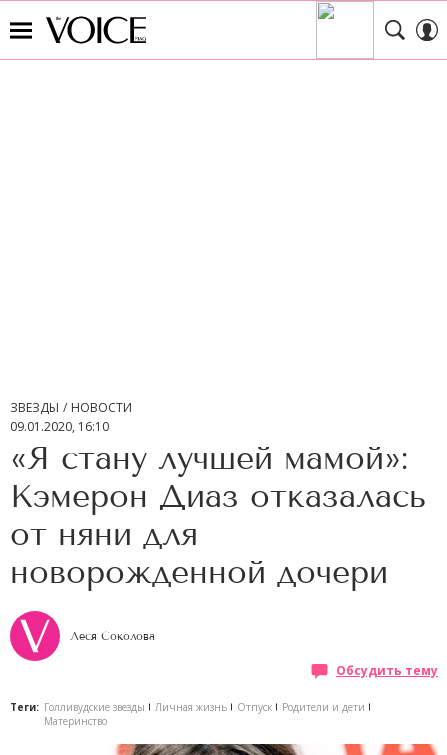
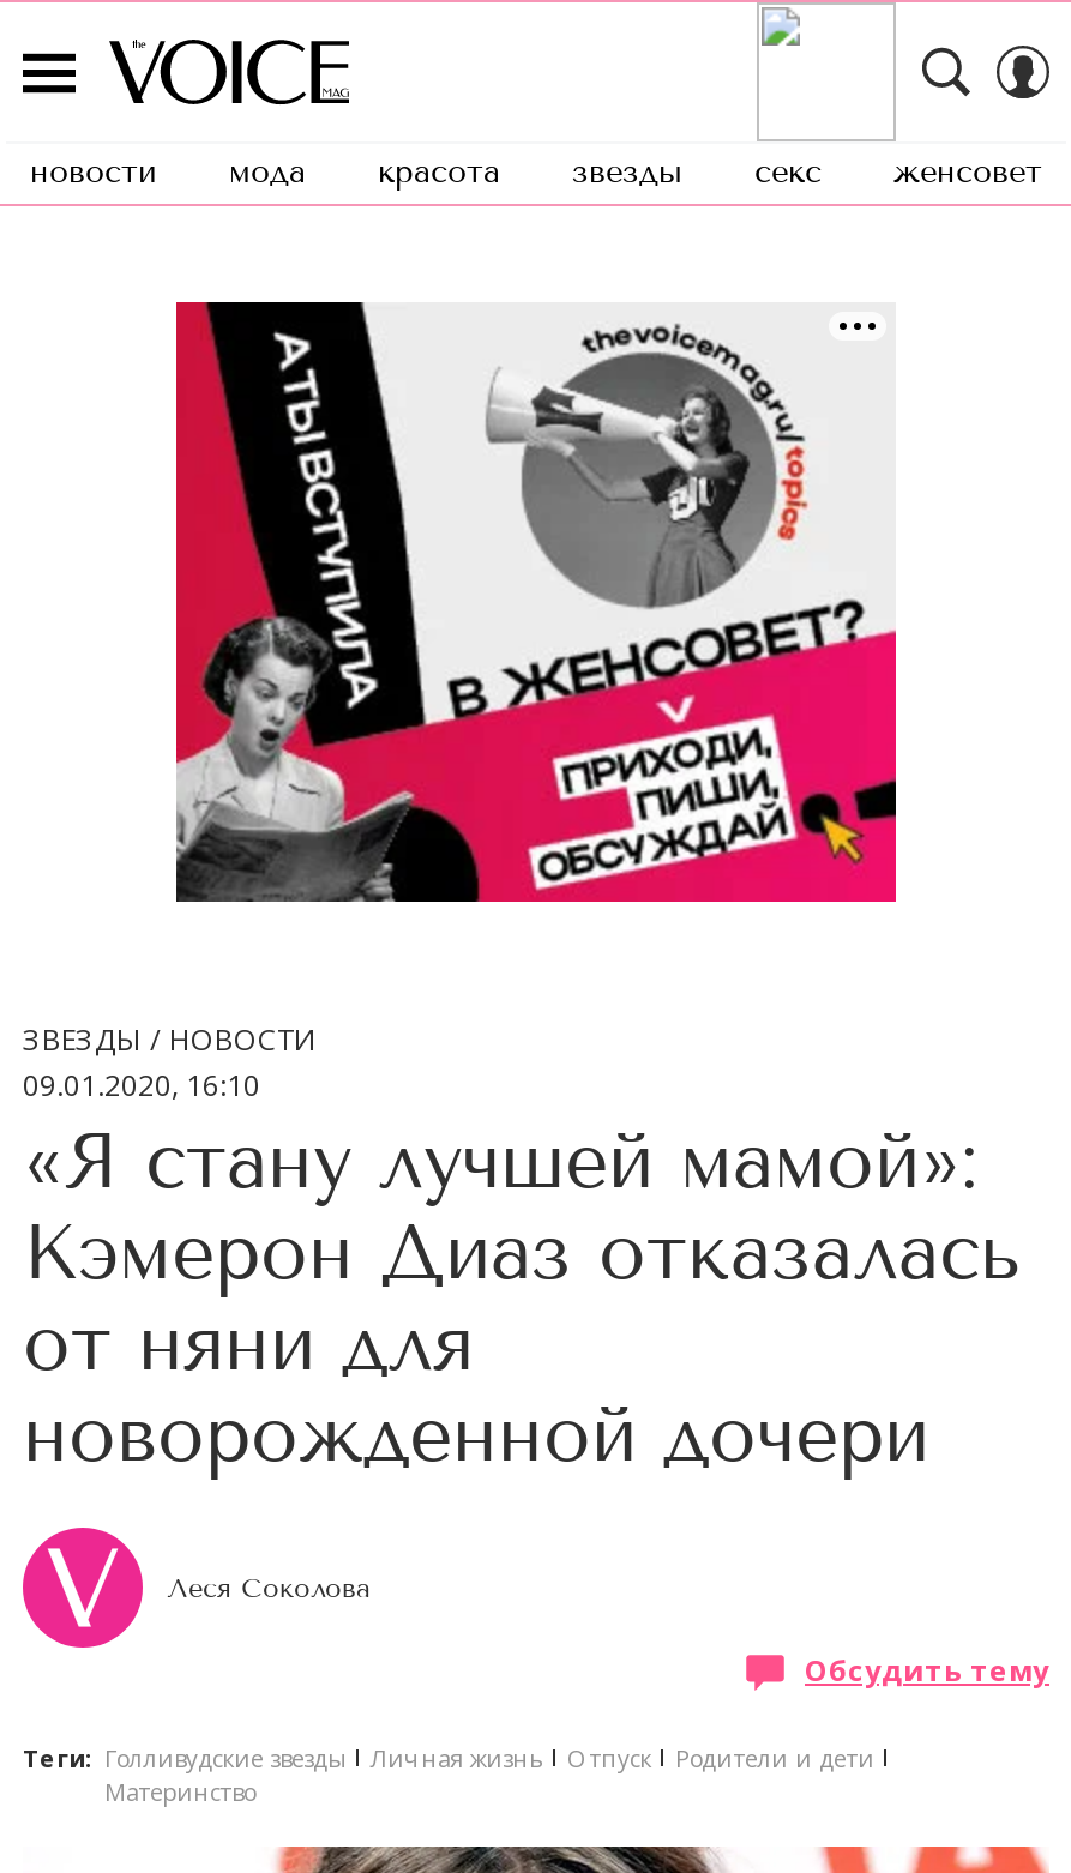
+ новости
+ мода
+ красота
+ звезды
+ секс
+ женсовет

+ [image]
